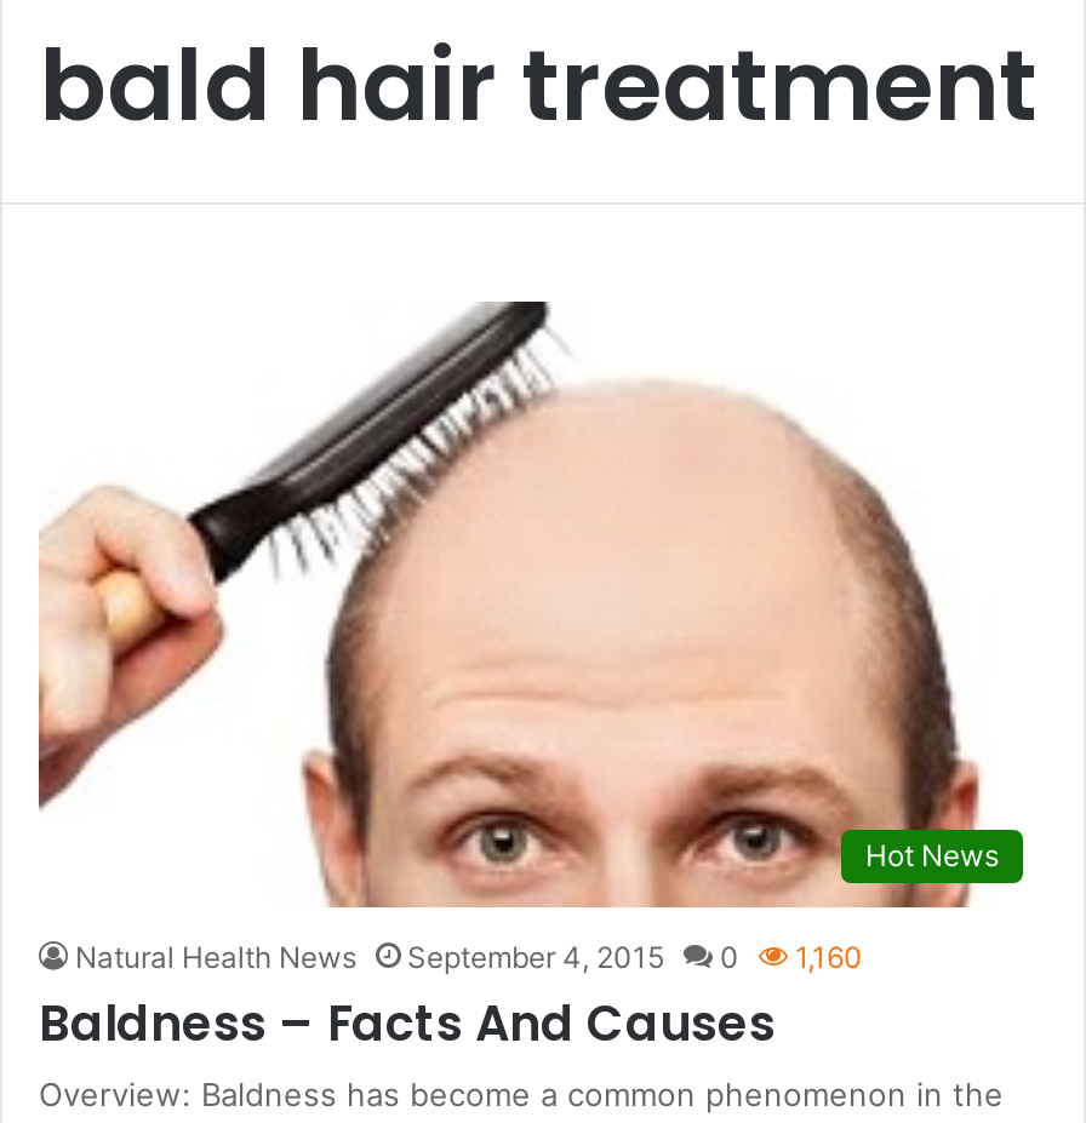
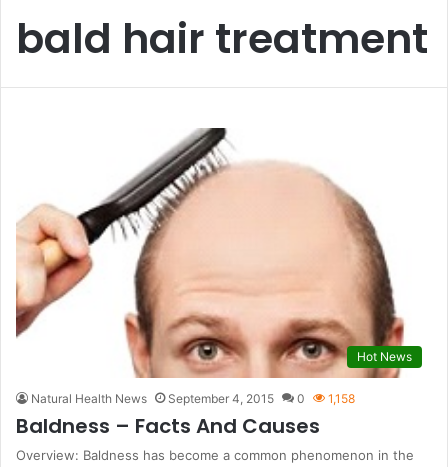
- Natural Health News September 4, 2015 0 1,160
+ Natural Health News September 4, 2015 0 1,158
